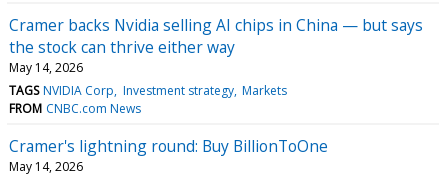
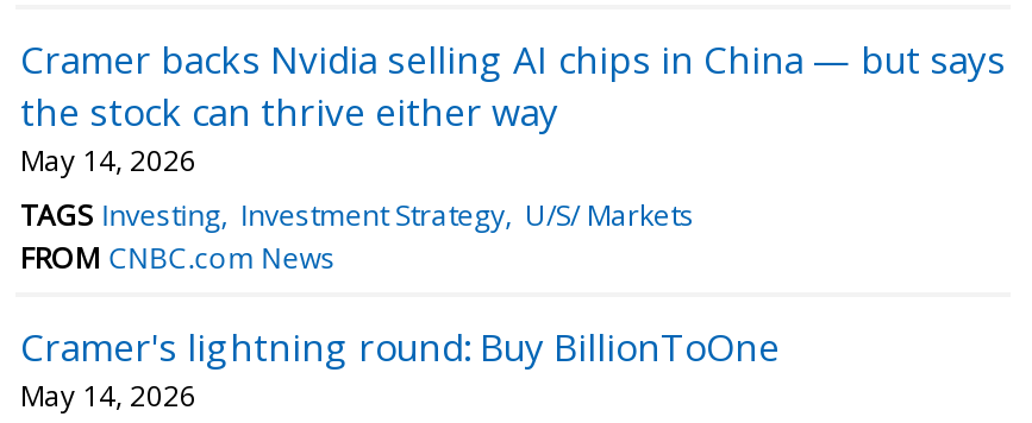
- TAGS NVIDIA Corp Investment strategy Markets
+ TAGS Investing Investment Strategy U/S/ Markets
